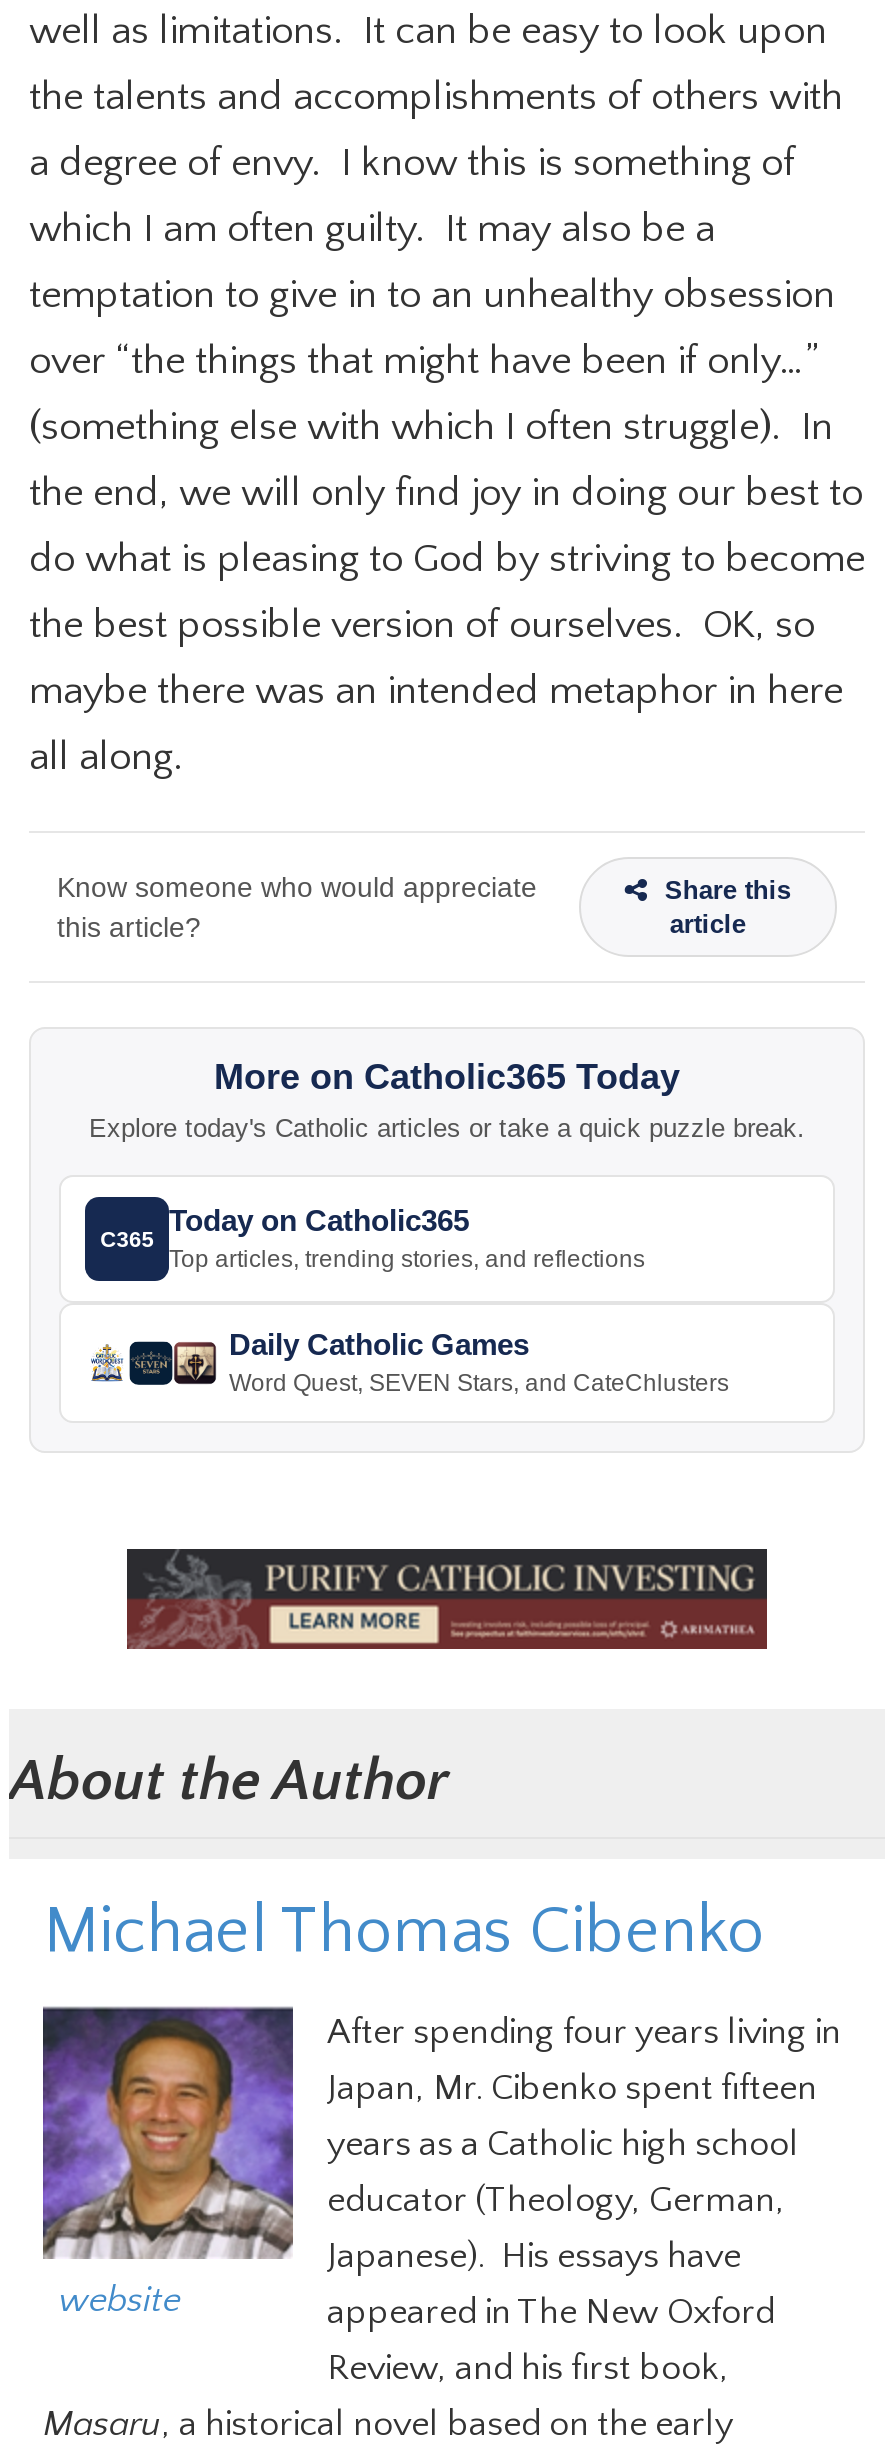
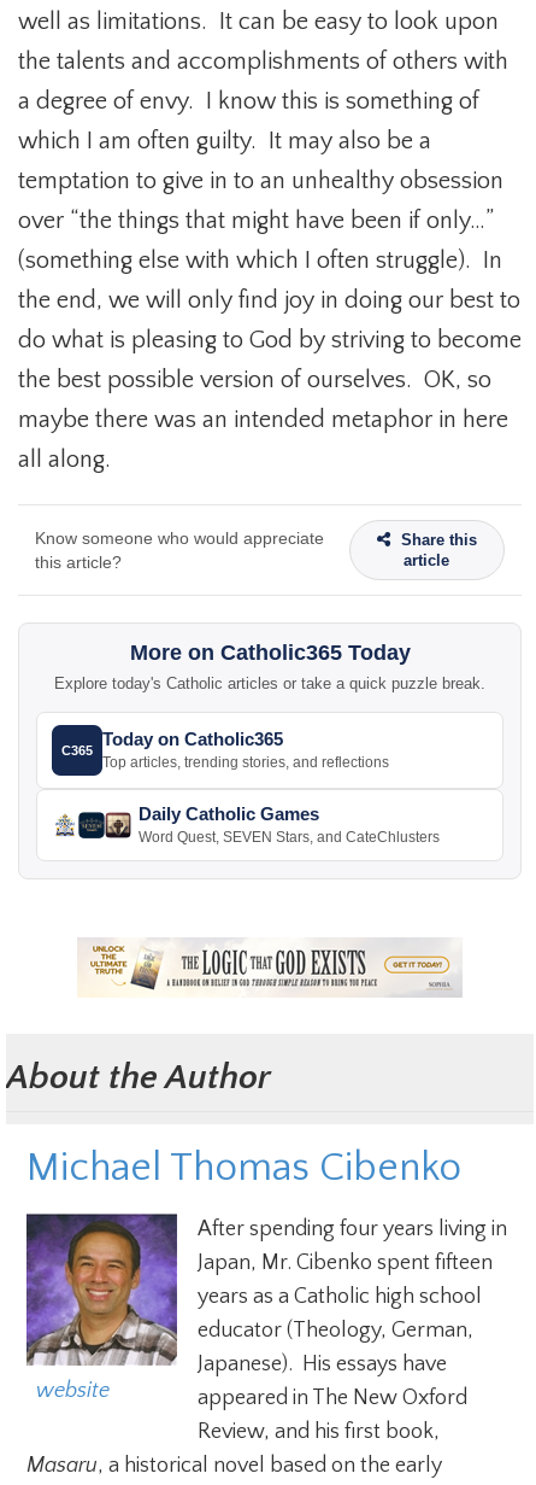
- [image]
+ [image]
